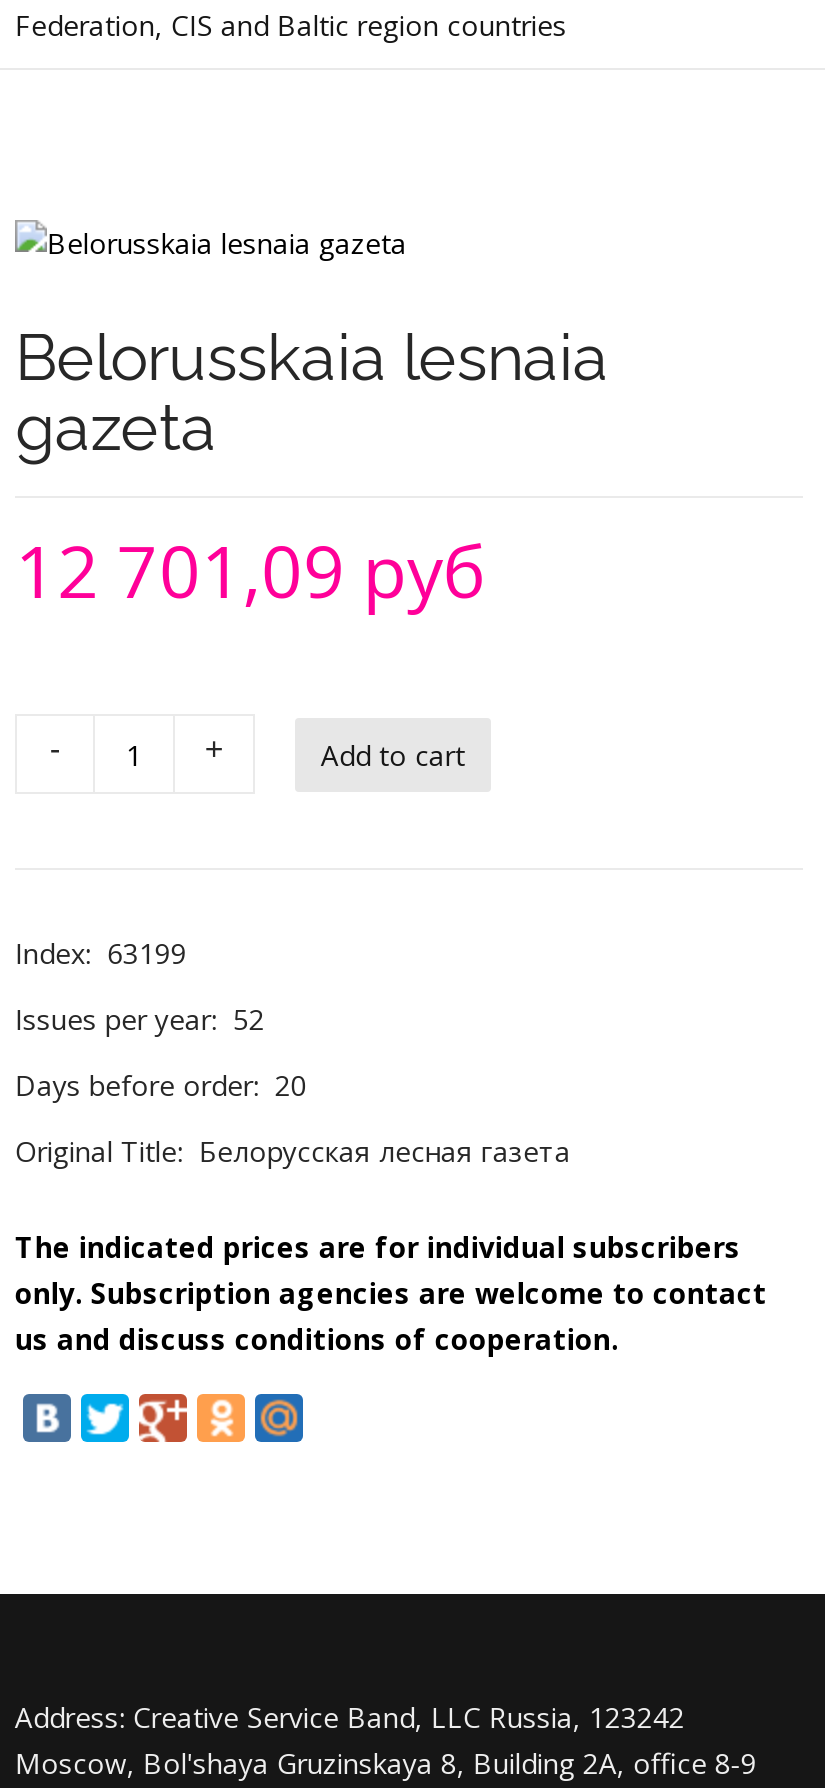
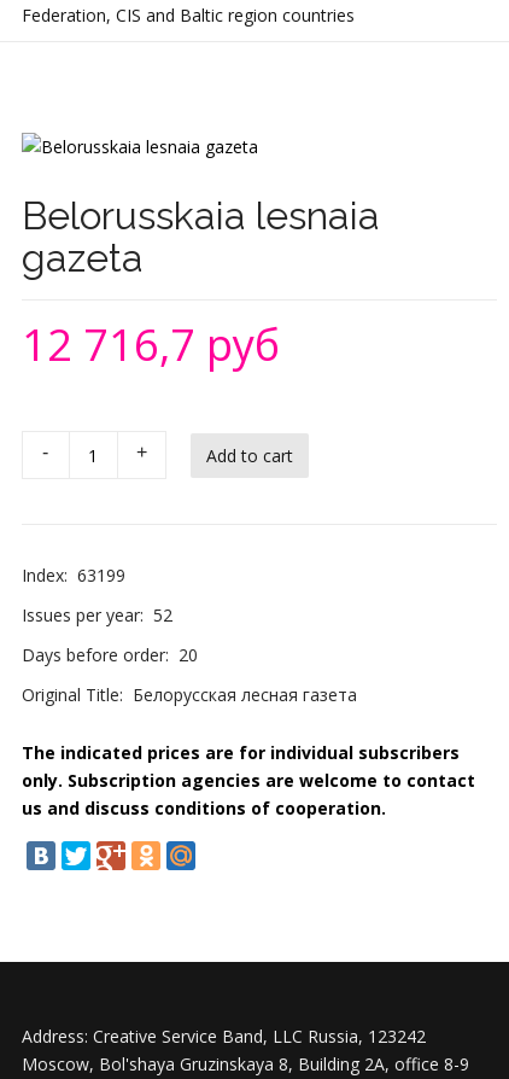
- 12 701,09 руб
+ 12 716,7 руб
